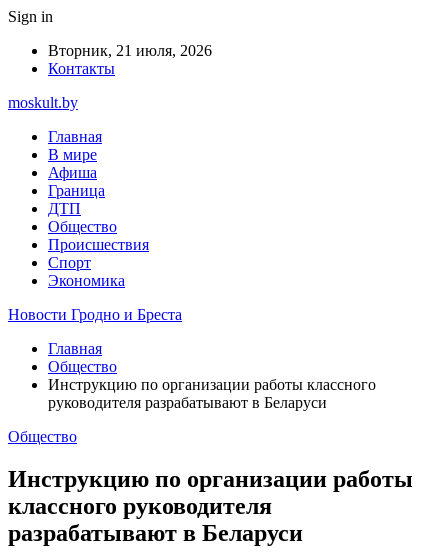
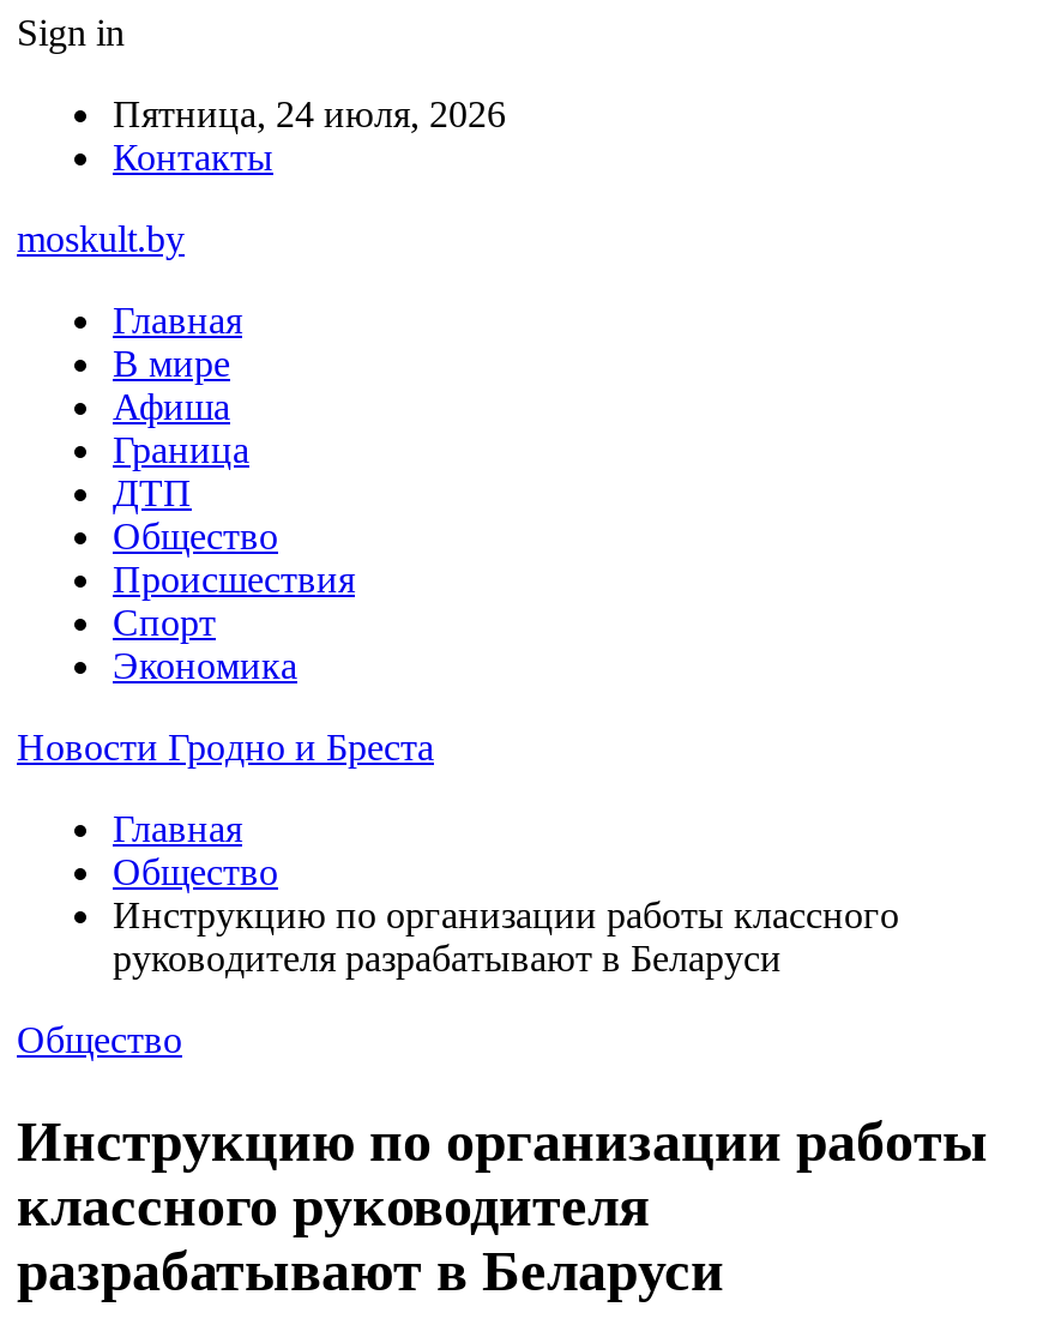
- Вторник, 21 июля, 2026
+ Пятница, 24 июля, 2026
